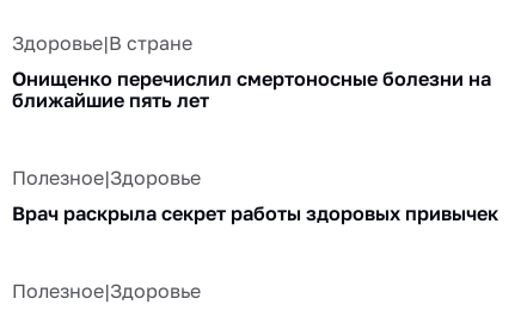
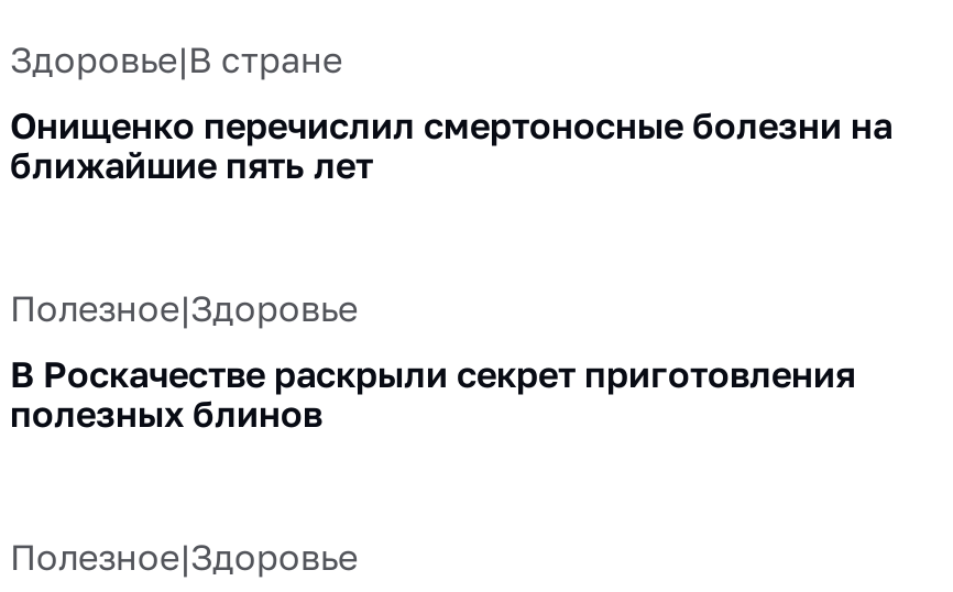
- Врач раскрыла секрет работы здоровых привычек
+ В Роскачестве раскрыли секрет приготовления
+ полезных блинов
